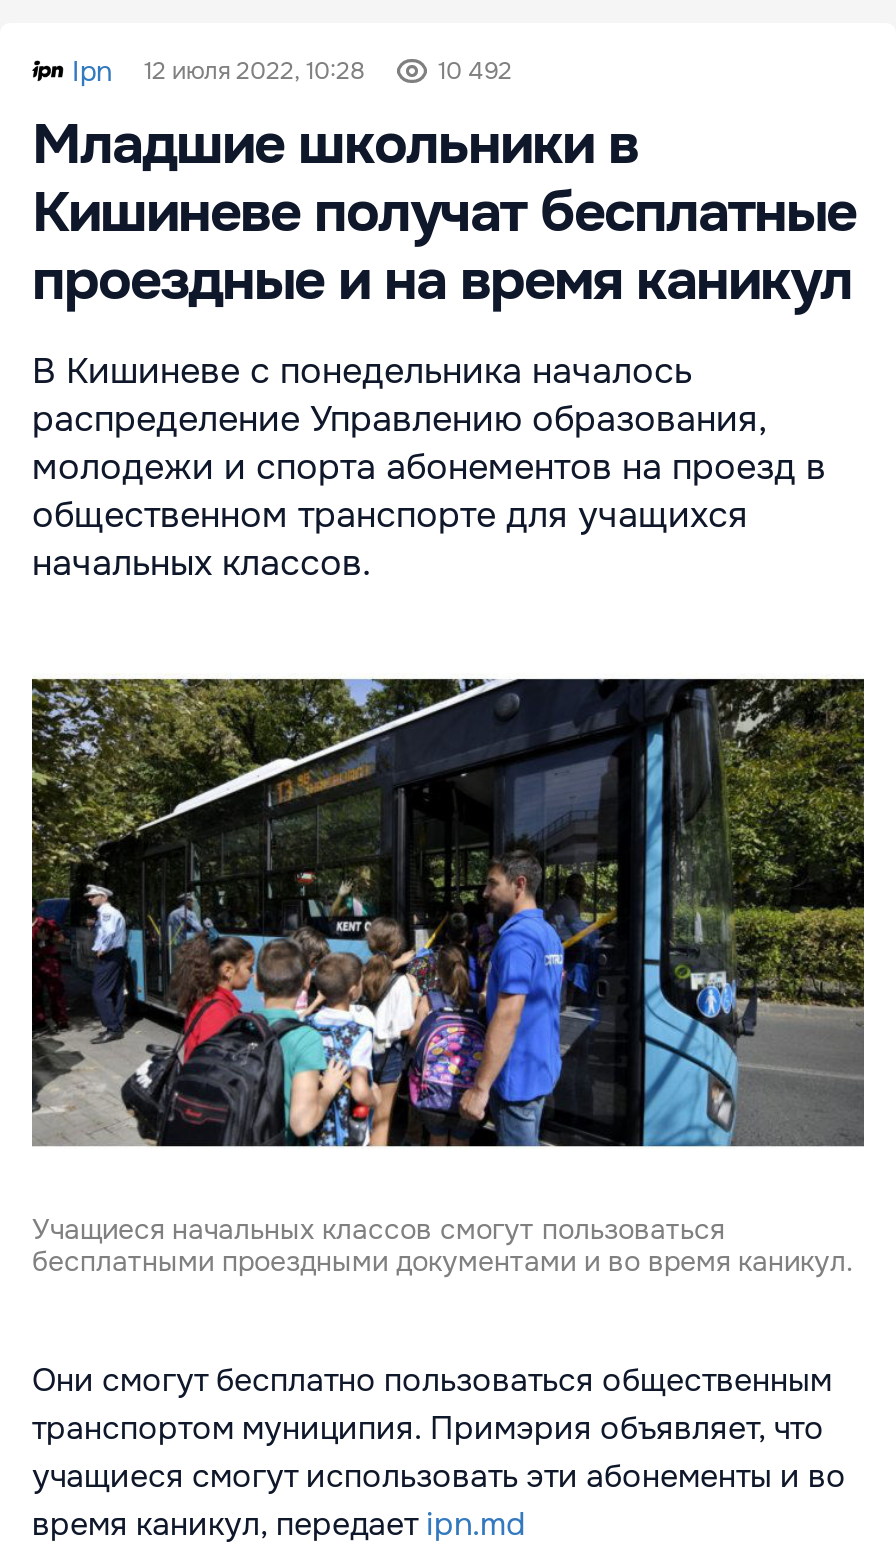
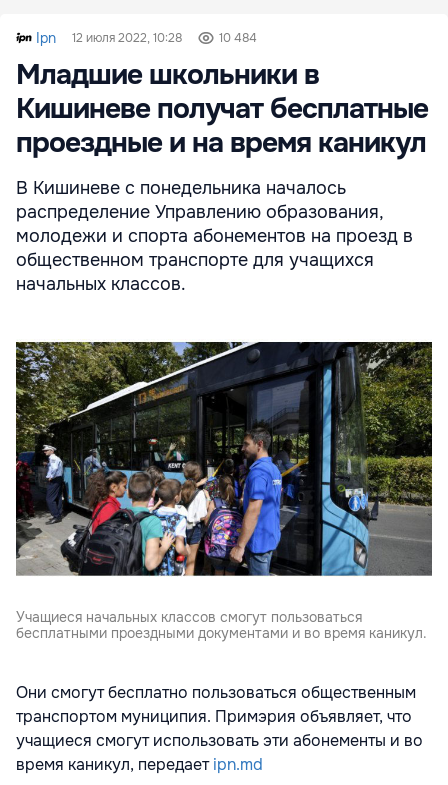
- 10 492
+ 10 484
